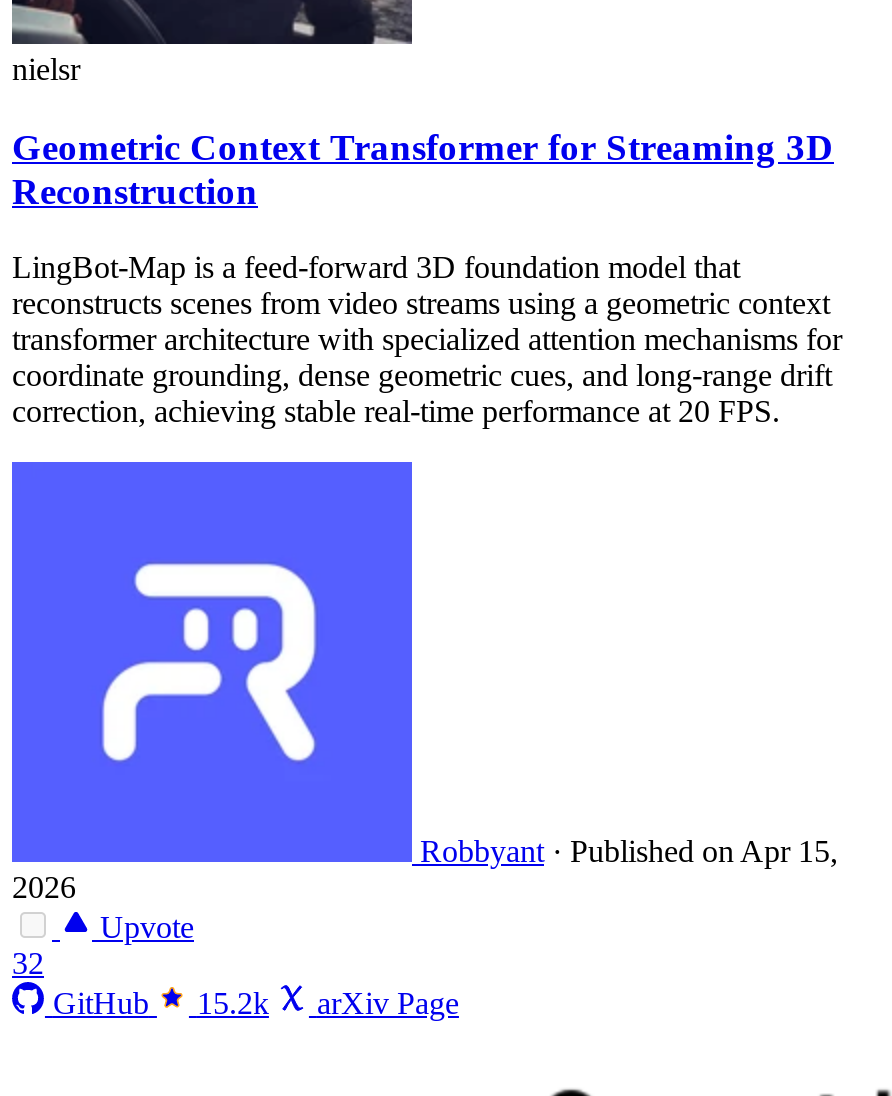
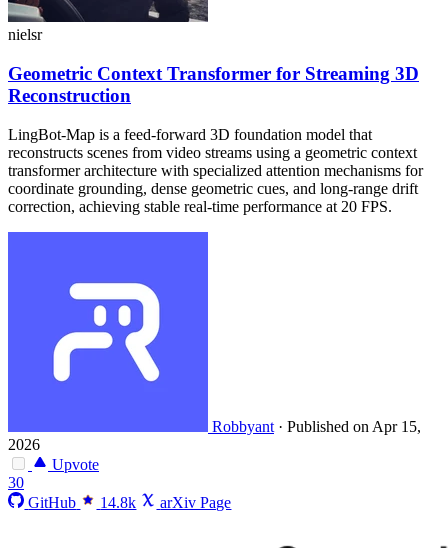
- 32
+ 30

- GitHub 15.2k arXiv Page
+ GitHub 14.8k arXiv Page
